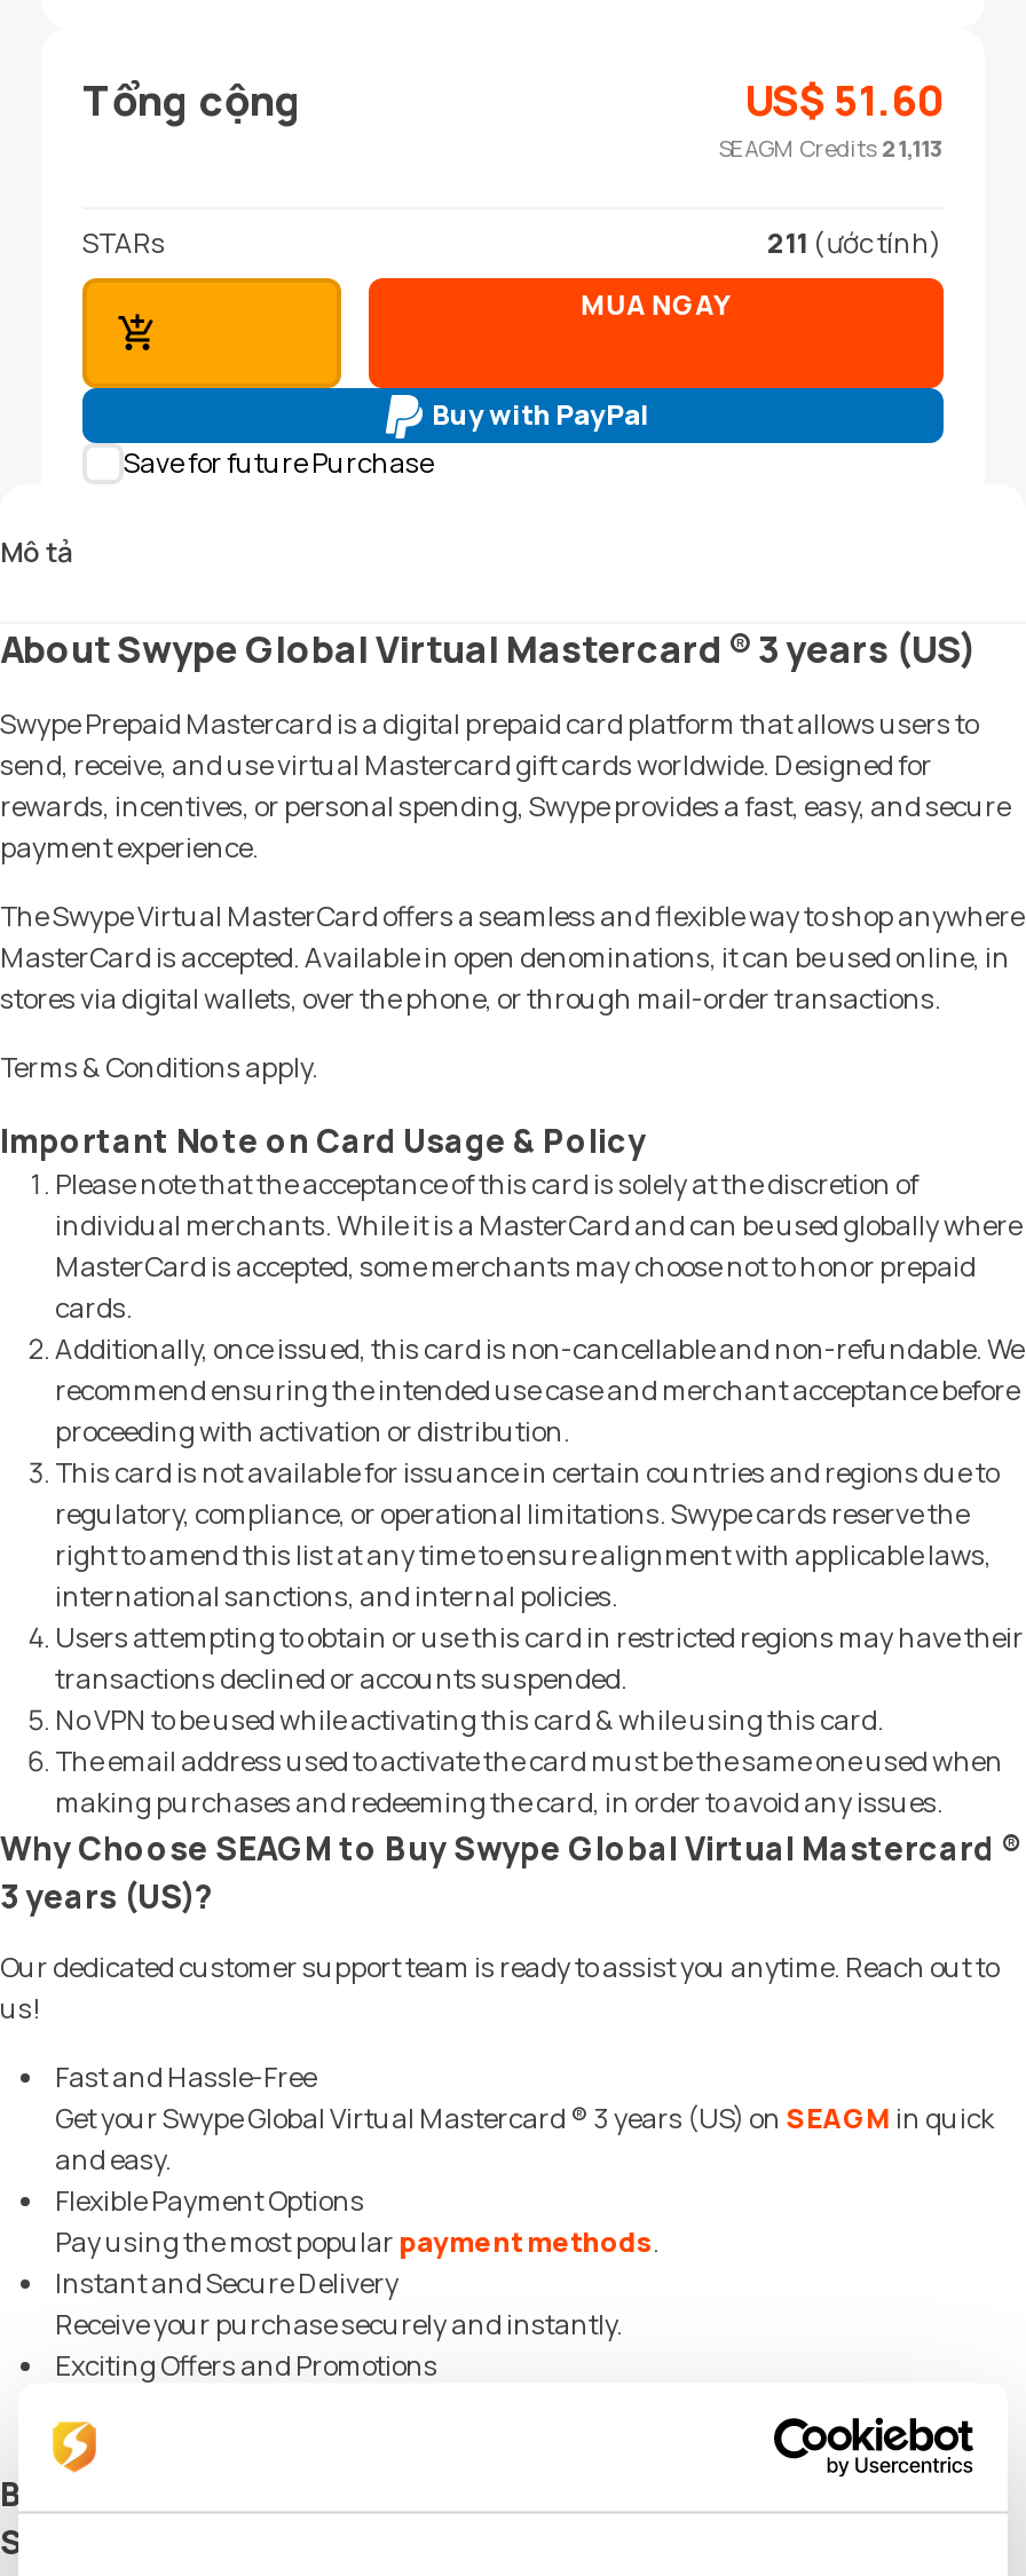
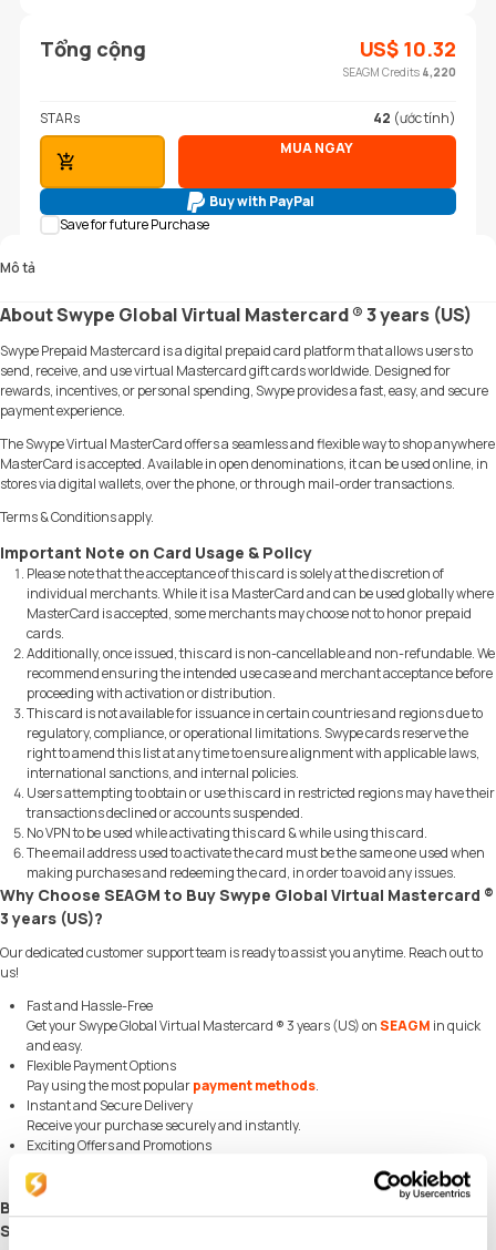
- US$51.60
- SEAGM Credits 21,113
+ US$10.32
+ SEAGM Credits 4,220

- 211 (ước tính)
+ 42 (ước tính)
